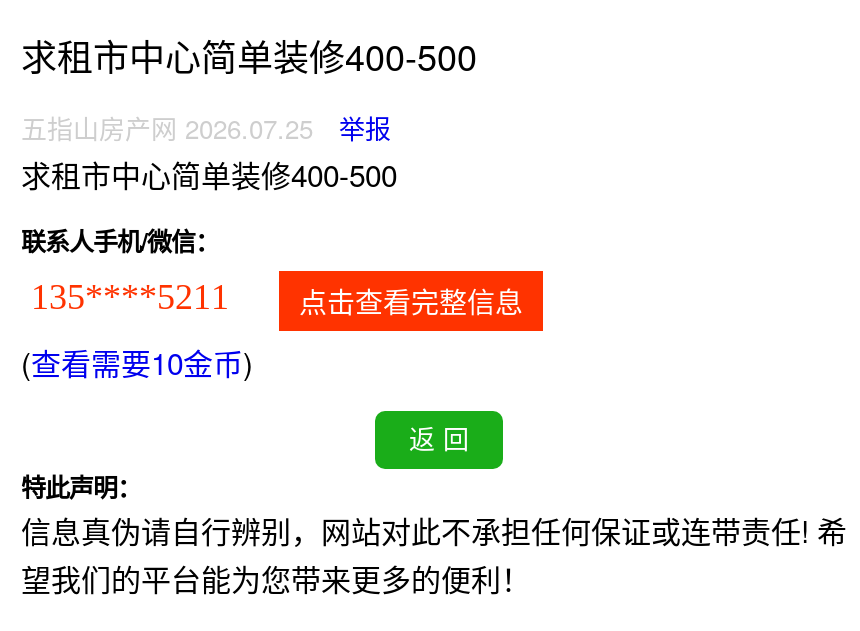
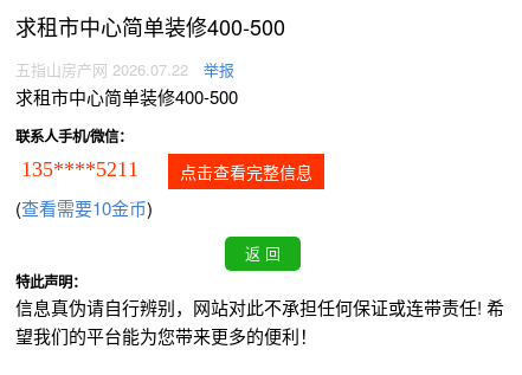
- 五指山房产网 2026.07.25
+ 五指山房产网 2026.07.22
